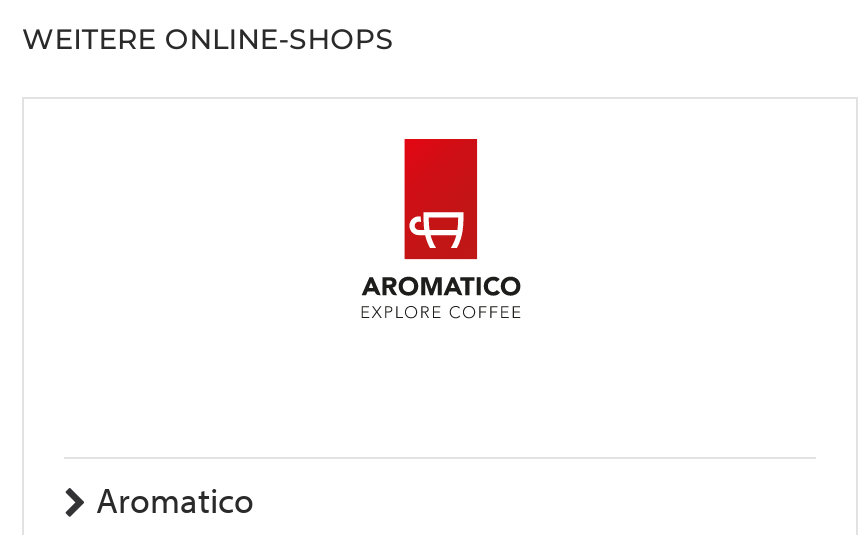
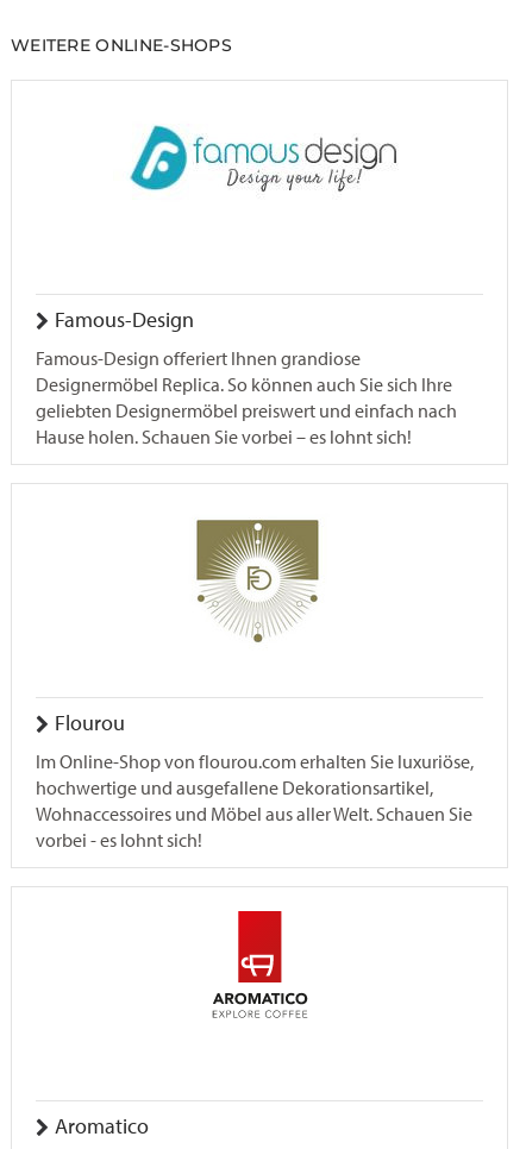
+ Famous-Design
+ Famous-Design offeriert Ihnen grandiose
+ Designermöbel Replica. So können auch Sie sich Ihre
+ geliebten Designermöbel preiswert und einfach nach
+ Hause holen. Schauen Sie vorbei – es lohnt sich!

+ Flourou
+ Im Online-Shop von flourou.com erhalten Sie luxuriöse,
+ hochwertige und ausgefallene Dekorationsartikel,
+ Wohnaccessoires und Möbel aus aller Welt. Schauen Sie
+ vorbei - es lohnt sich!

+ [image]

+ [image]
